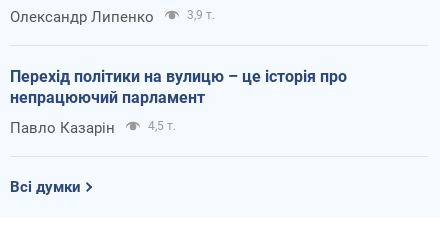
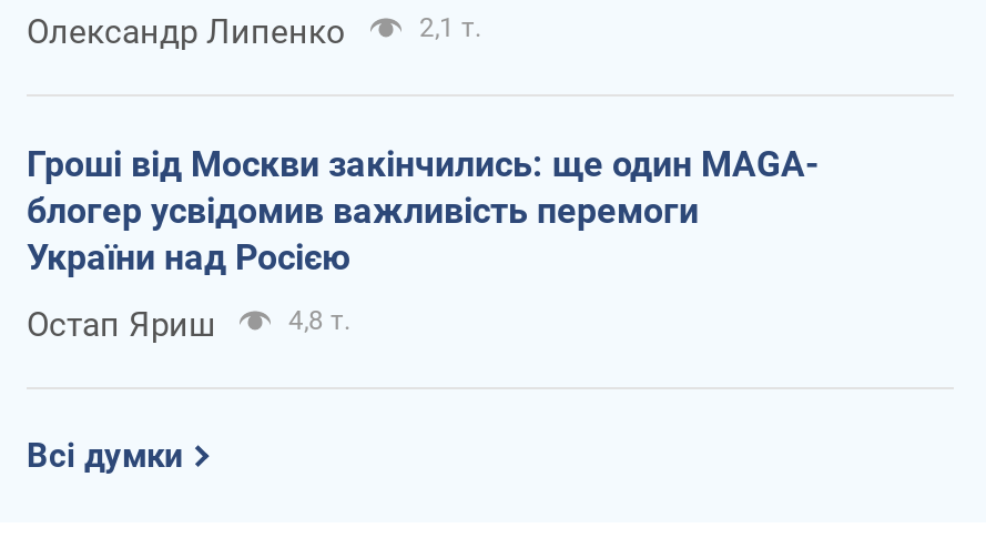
- 3,9 т.
+ 2,1 т.

- Перехід політики на вулицю – це історія про
- непрацюючий парламент
+ Гроші від Москви закінчились: ще один MAGA-
+ блогер усвідомив важливість перемоги
+ України над Росією

- Павло Казарін
- 4,5 т.
+ Остап Яриш
+ 4,8 т.
